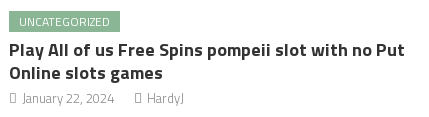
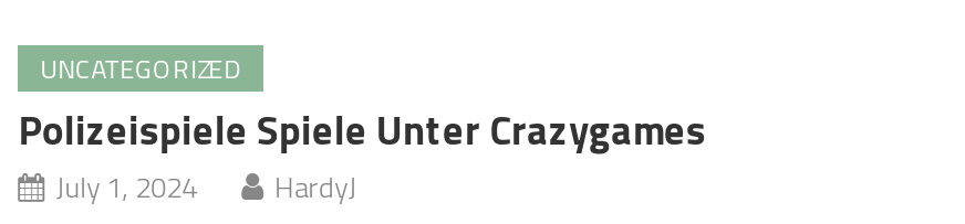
- Play All of us Free Spins pompeii slot with no Put
- Online slots games
- January 22, 2024
+ Polizeispiele Spiele Unter Crazygames
+ July 1, 2024
